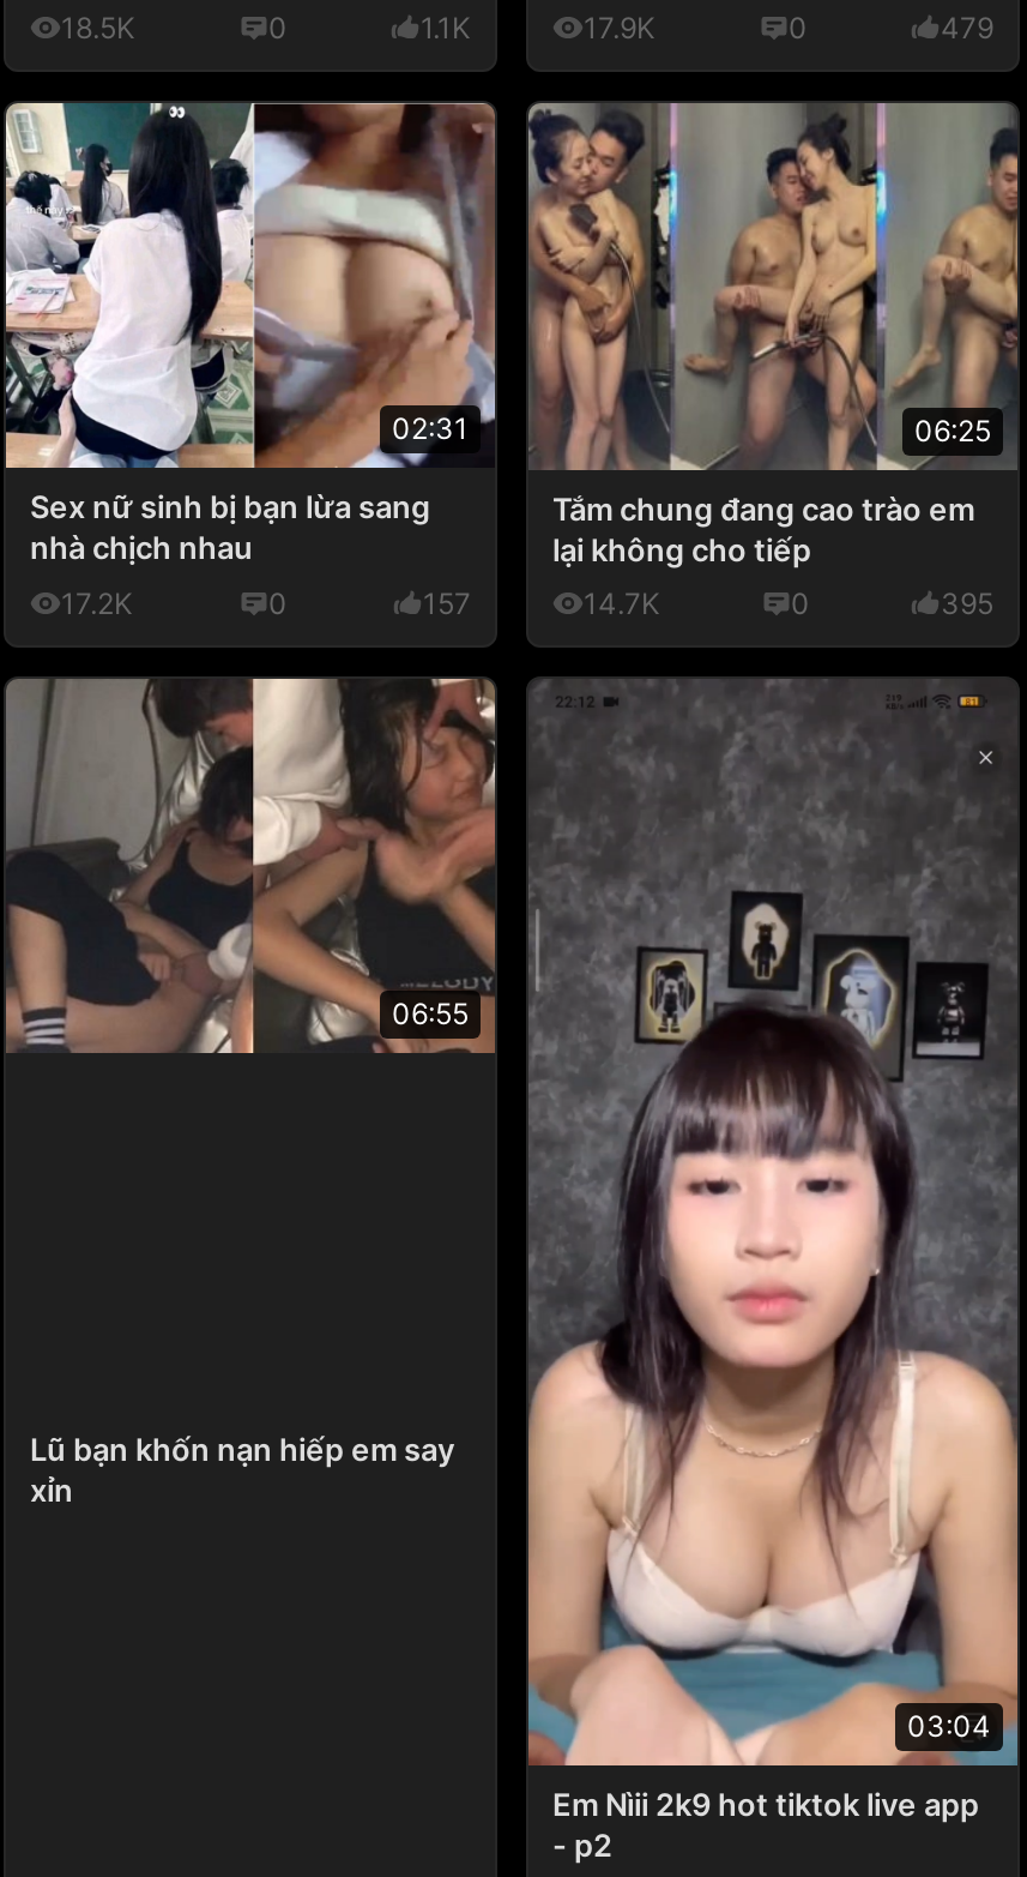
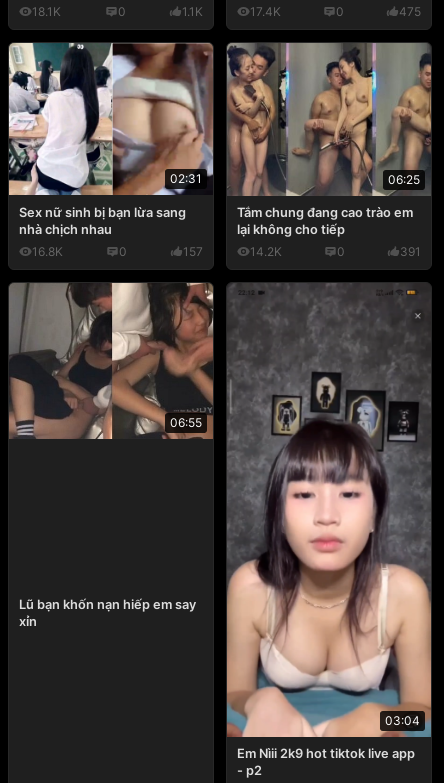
- 18.5K
+ 18.1K

- 17.9K
+ 17.4K

- 479
+ 475

- 17.2K
+ 16.8K

- 14.7K
+ 14.2K

- 395
+ 391
